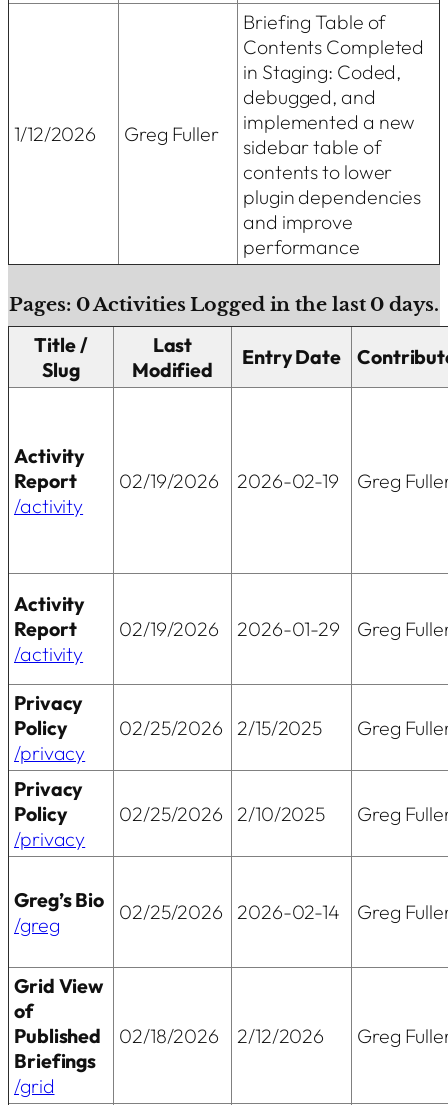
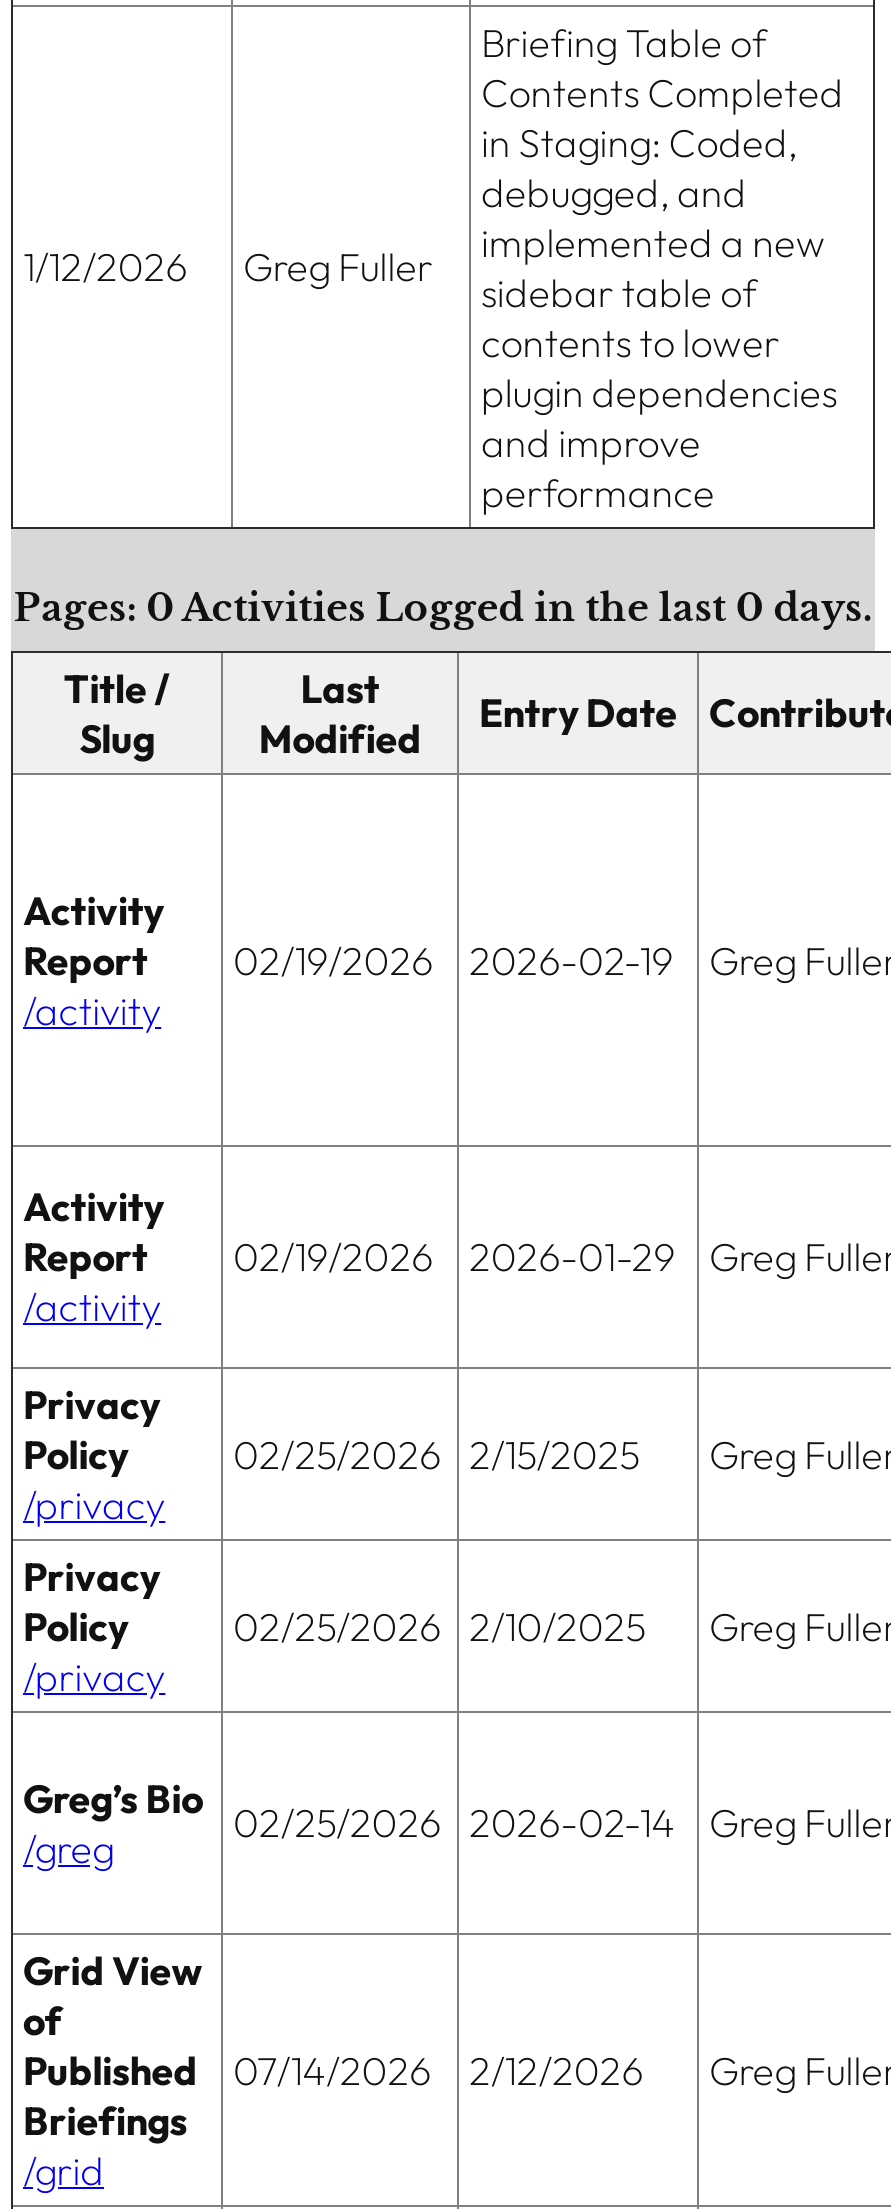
- 02/18/2026
+ 07/14/2026
